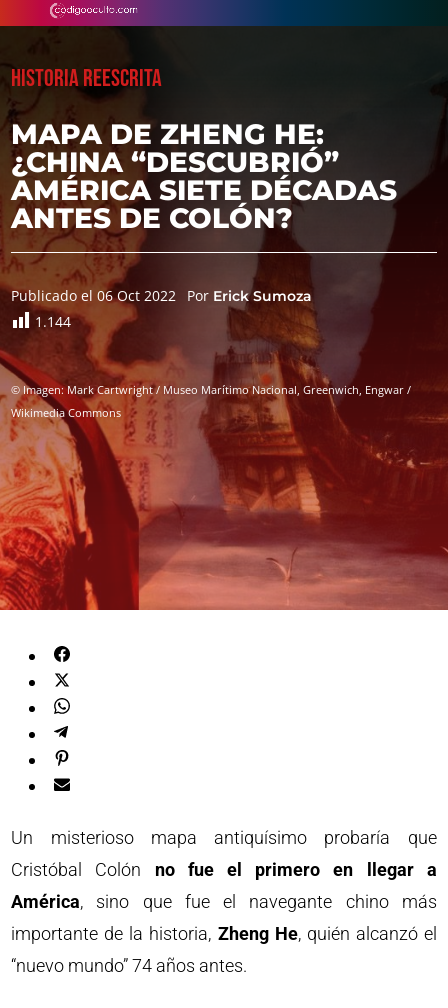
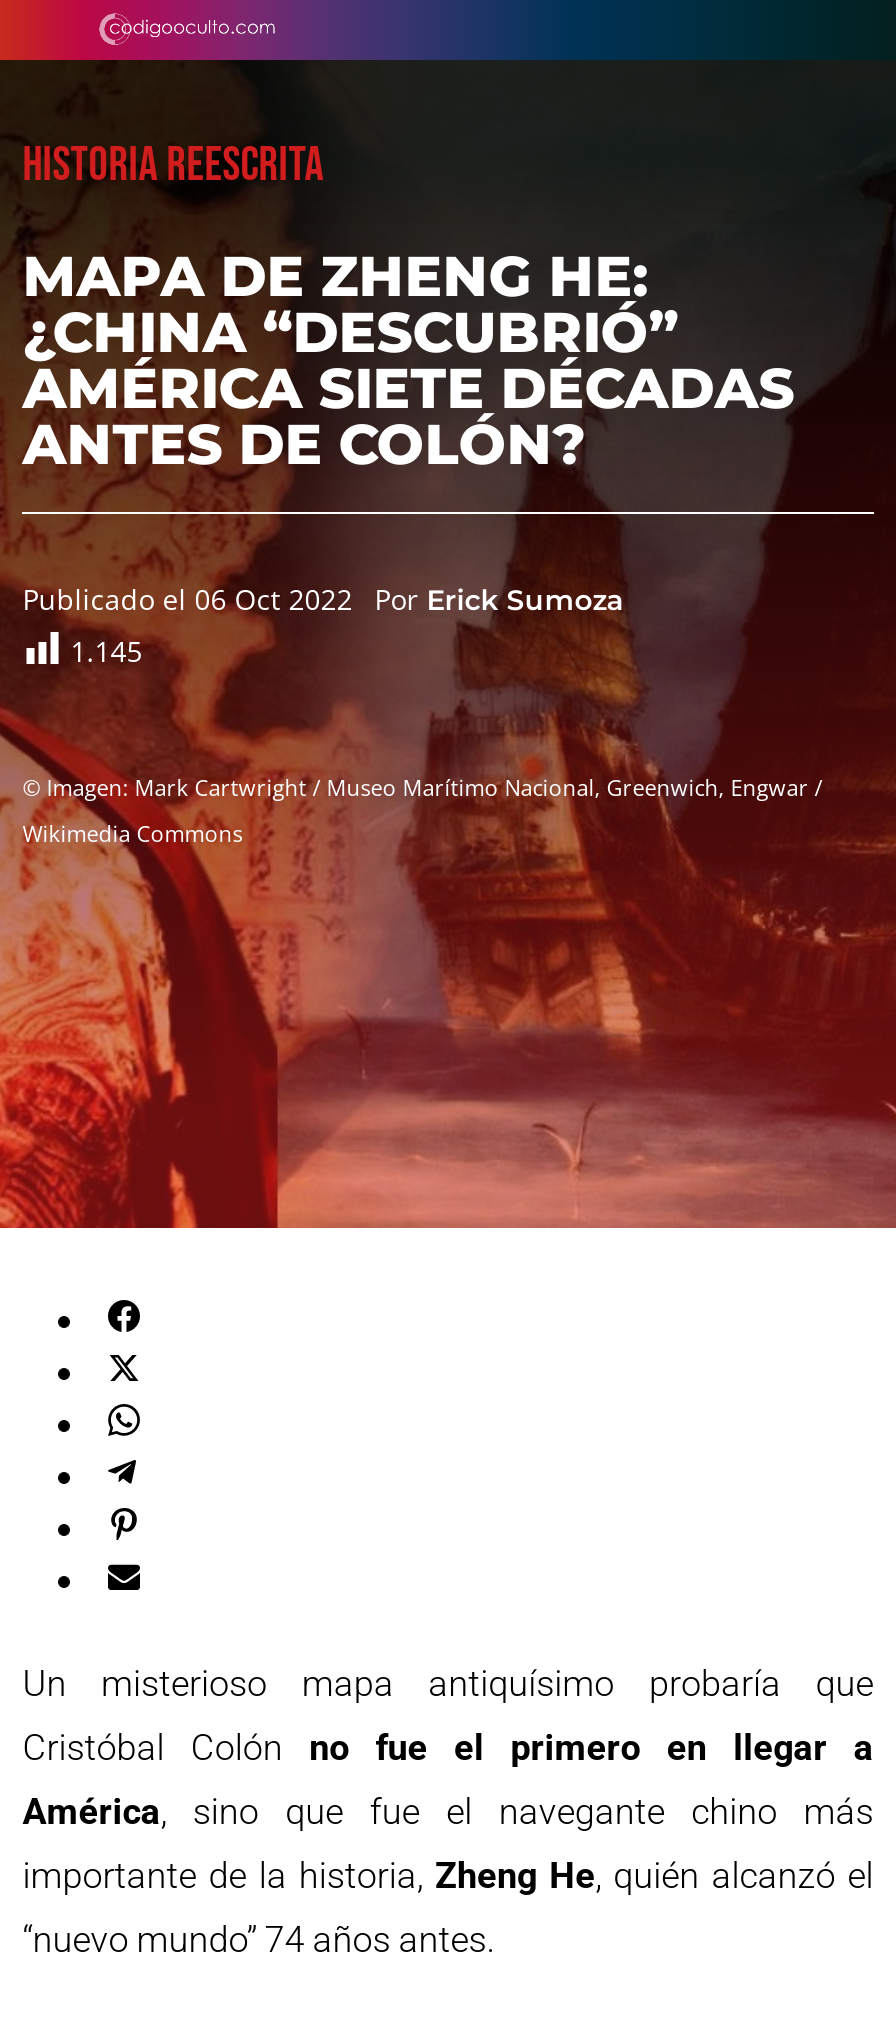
- 1.144
+ 1.145
